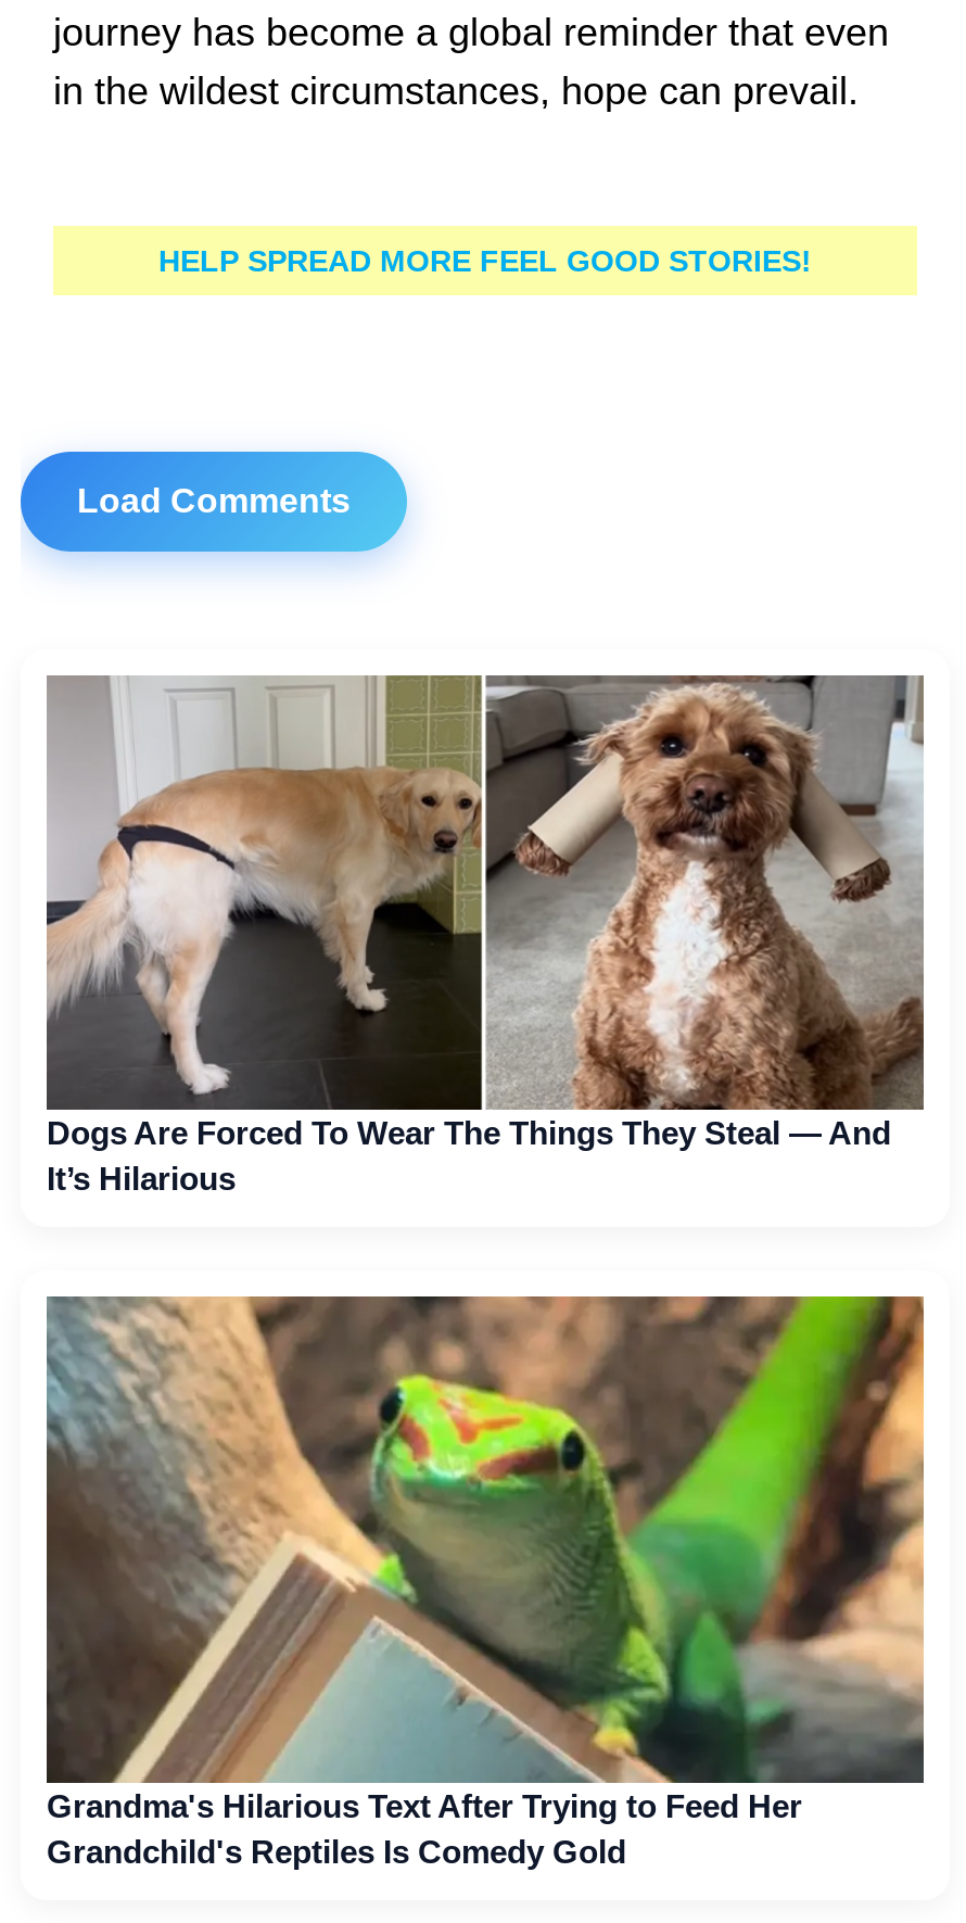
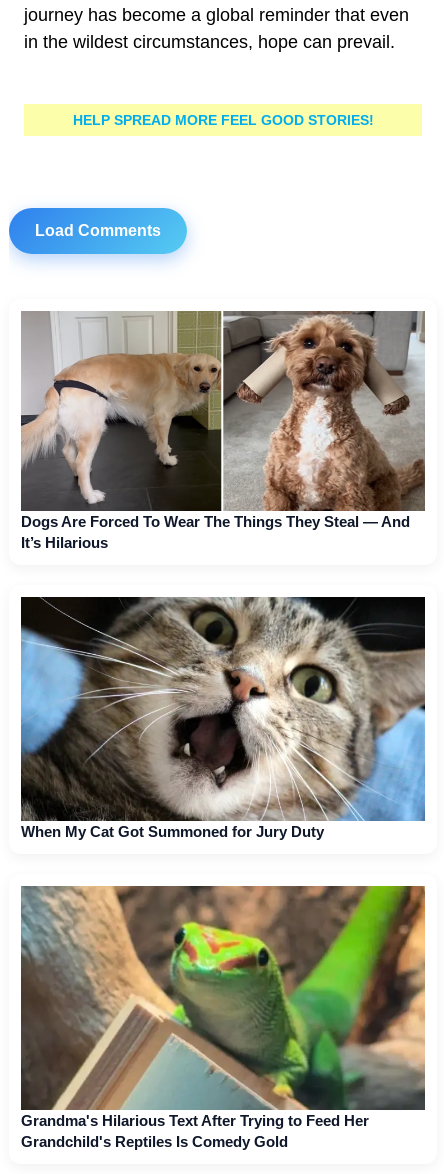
+ [image]
+ When My Cat Got Summoned for Jury Duty
